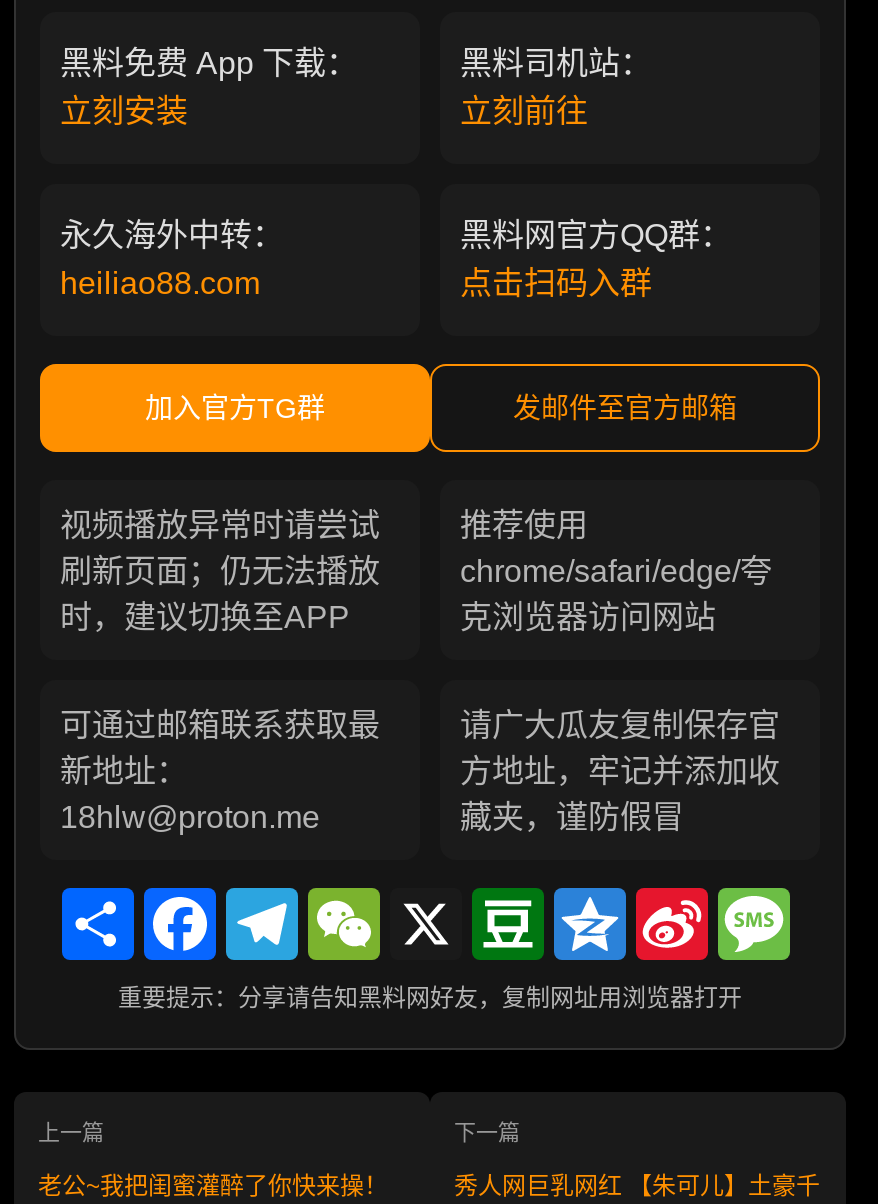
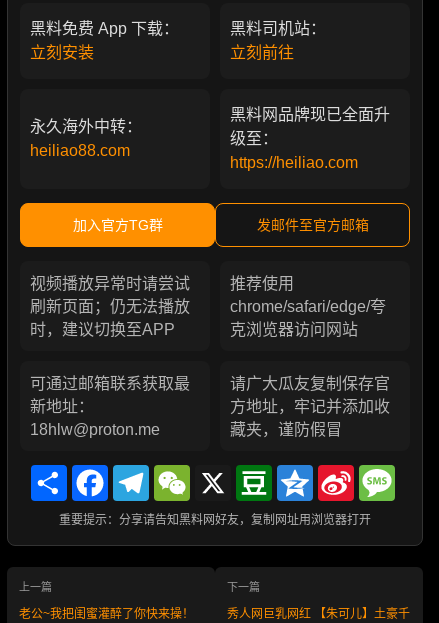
- 黑料网官方QQ群：
- 点击扫码入群
+ 黑料网品牌现已全面升
+ 级至：
+ https://heiliao.com
